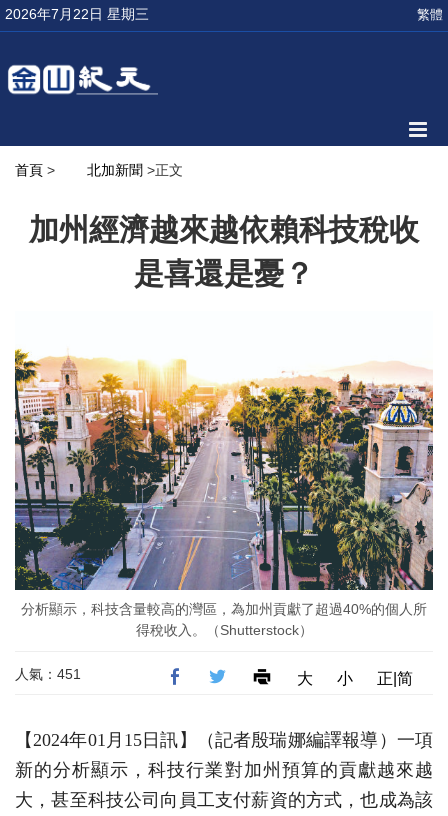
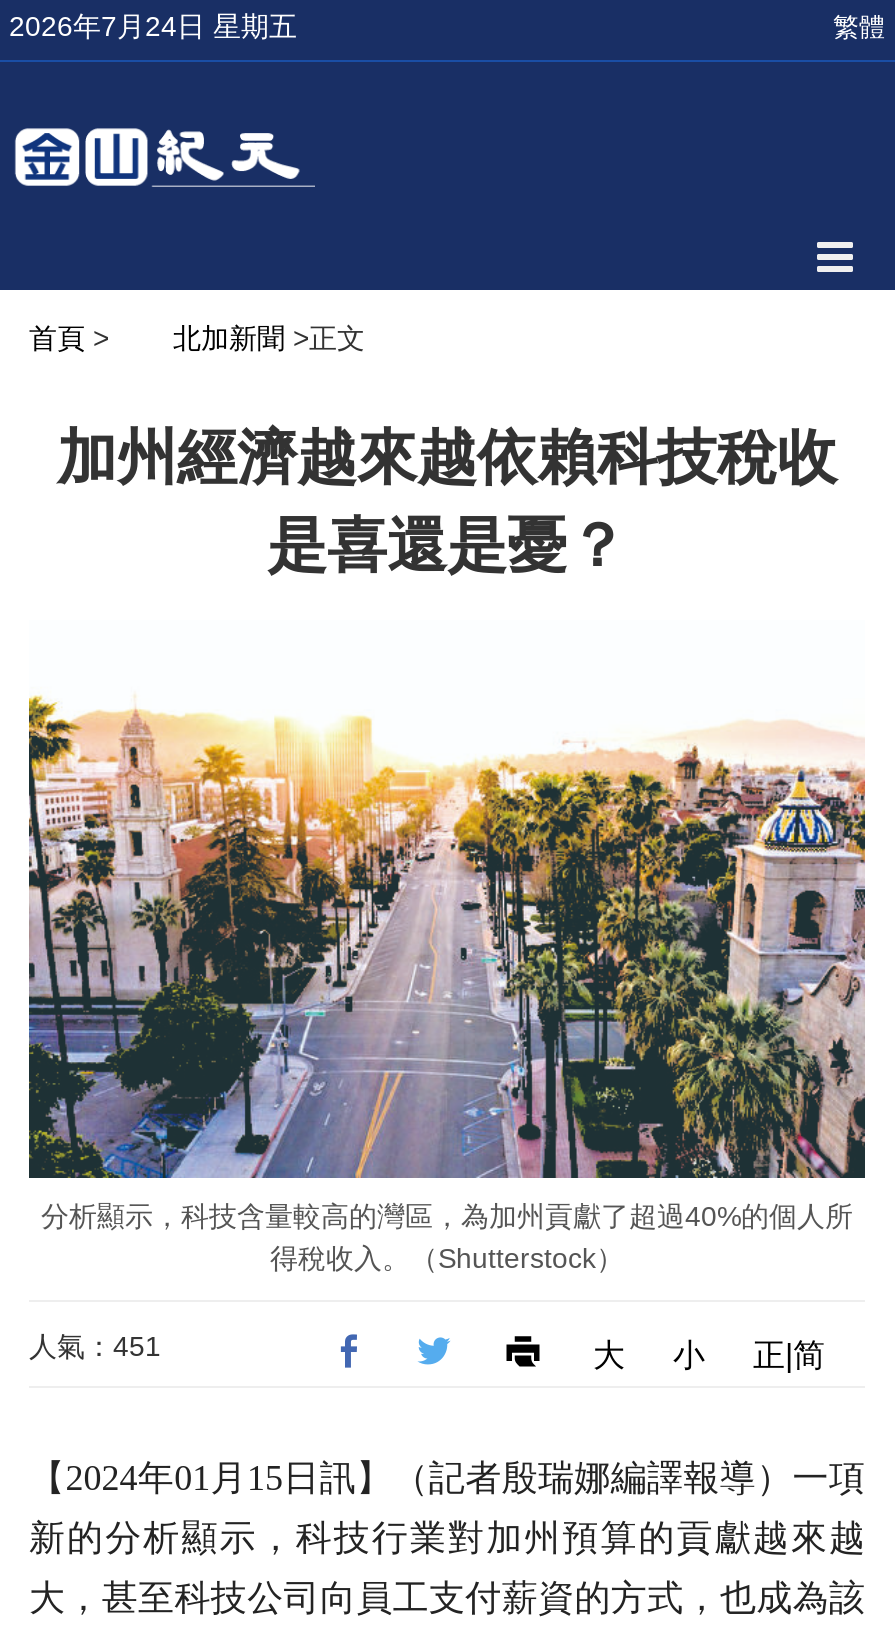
- 2026年7月22日 星期三
+ 2026年7月24日 星期五
